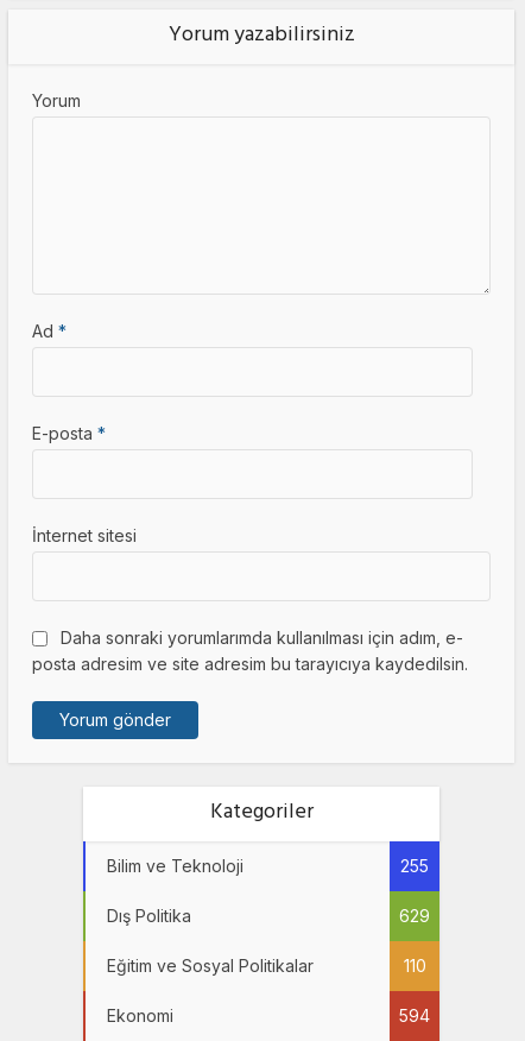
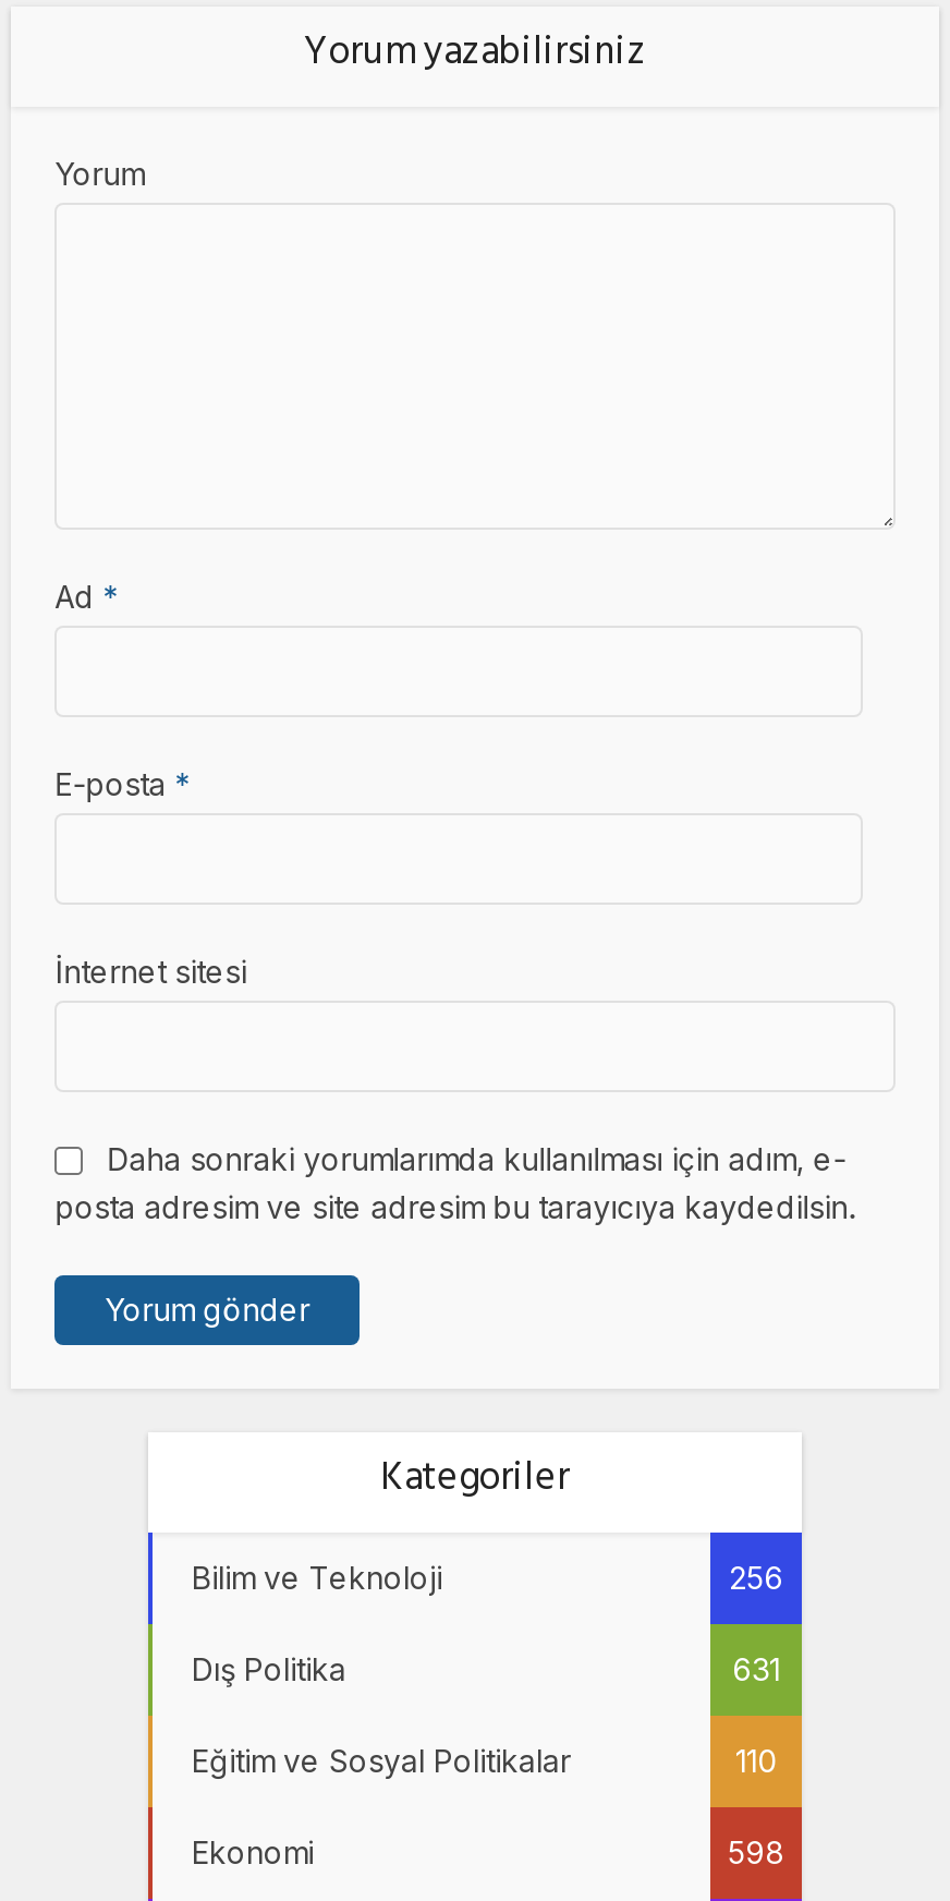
- 255
+ 256

- 629
+ 631

- 594
+ 598
